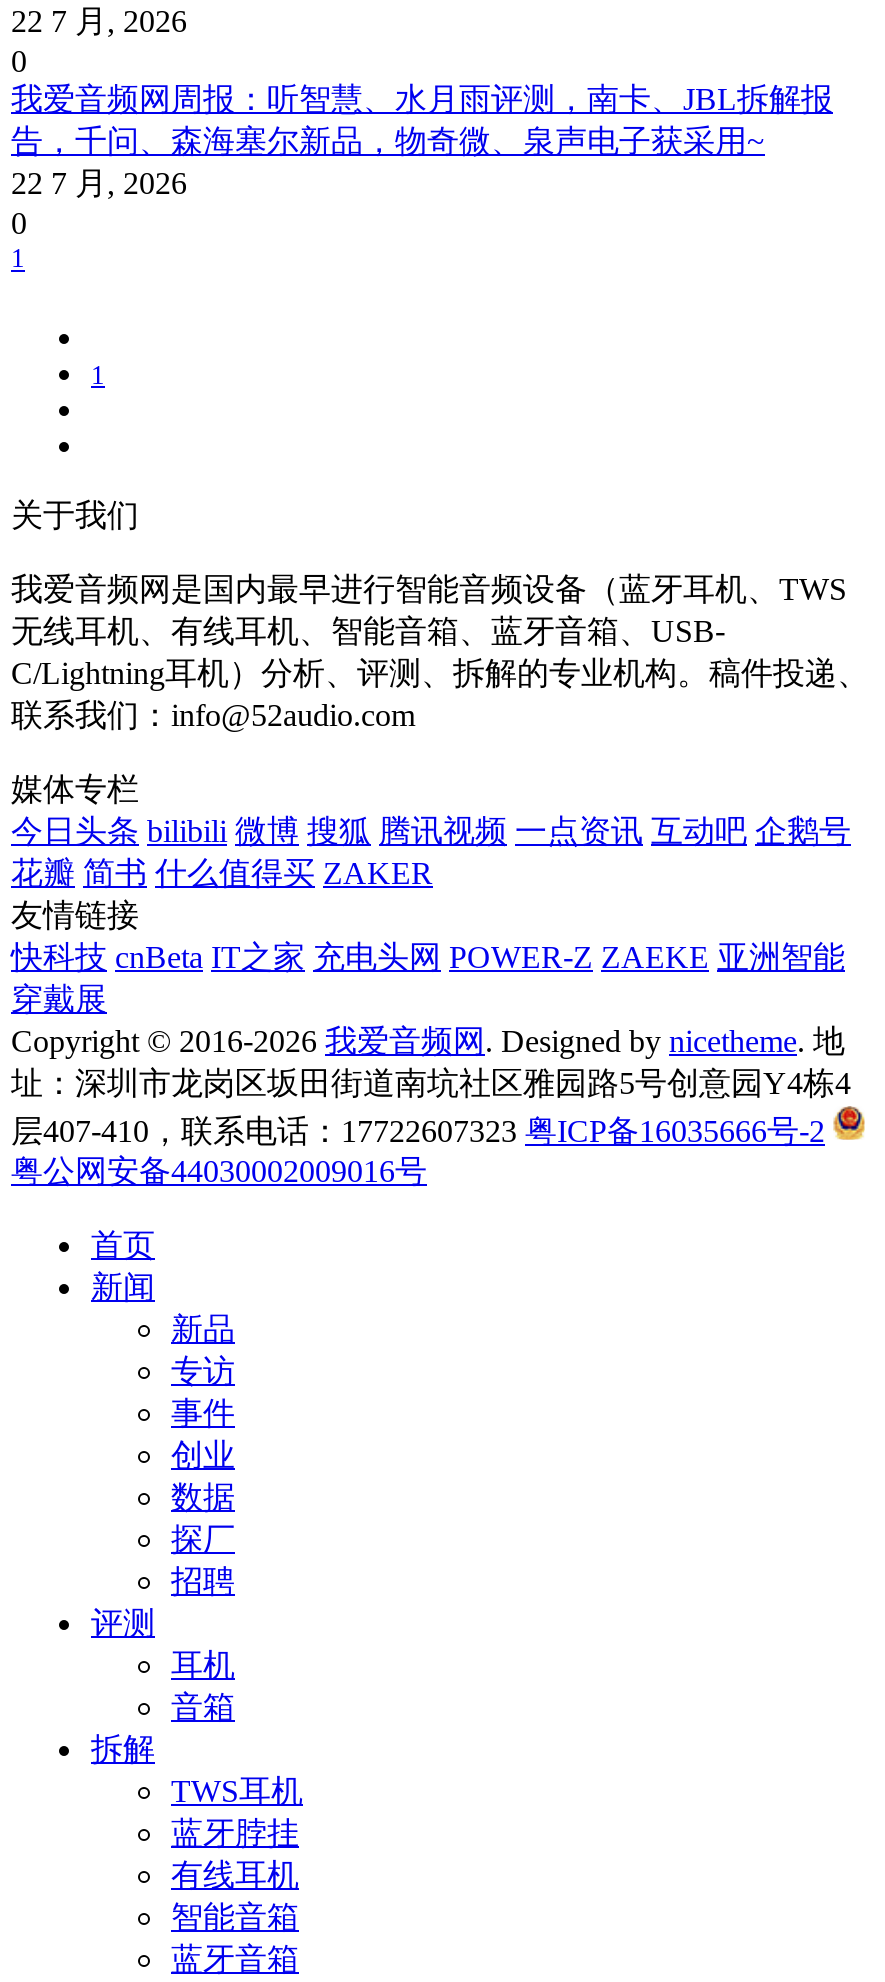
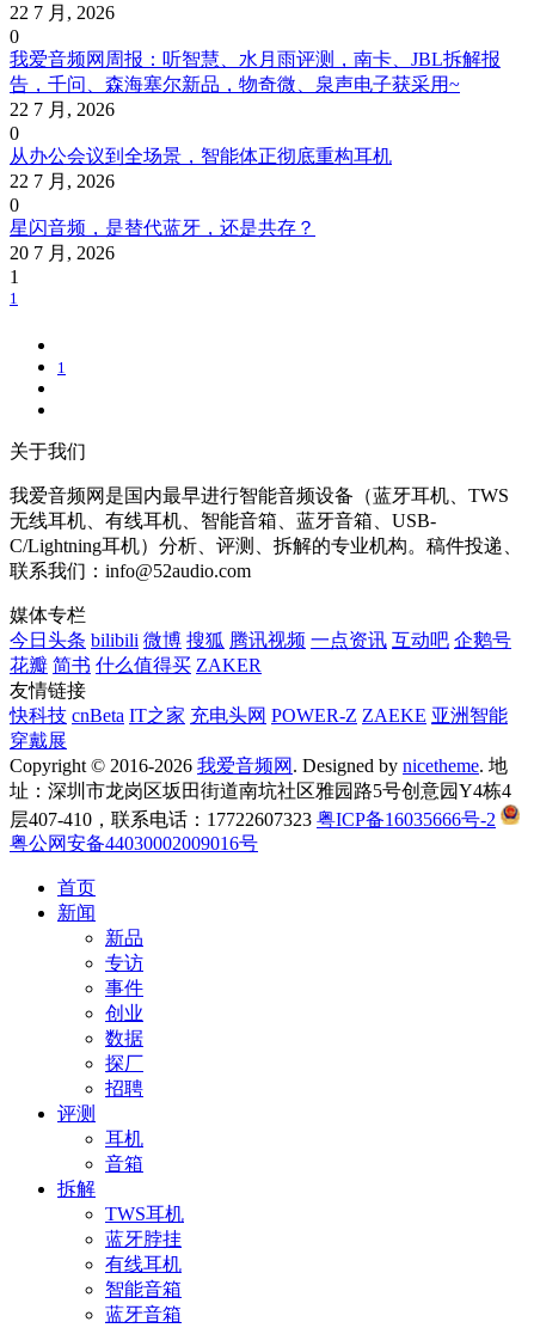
+ 从办公会议到全场景，智能体正彻底重构耳机
+ 22 7 月, 2026
+ 0
+ 星闪音频，是替代蓝牙，还是共存？
+ 20 7 月, 2026
+ 1
